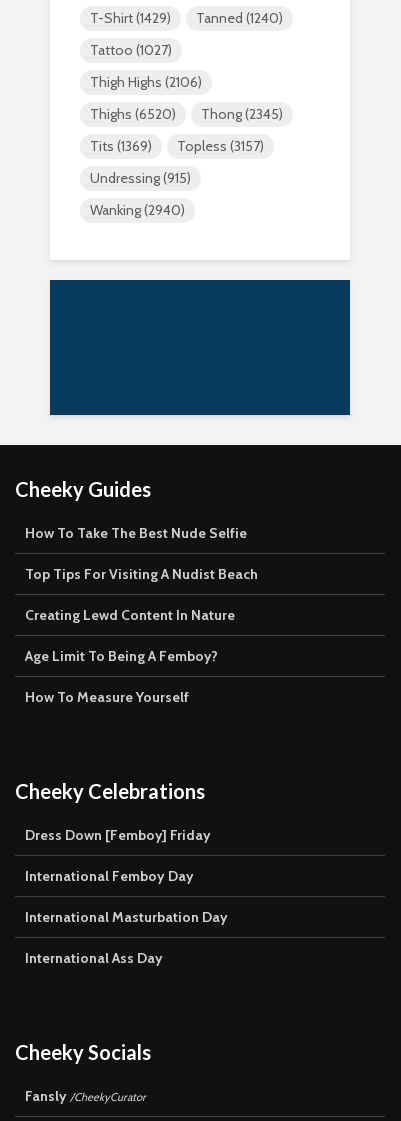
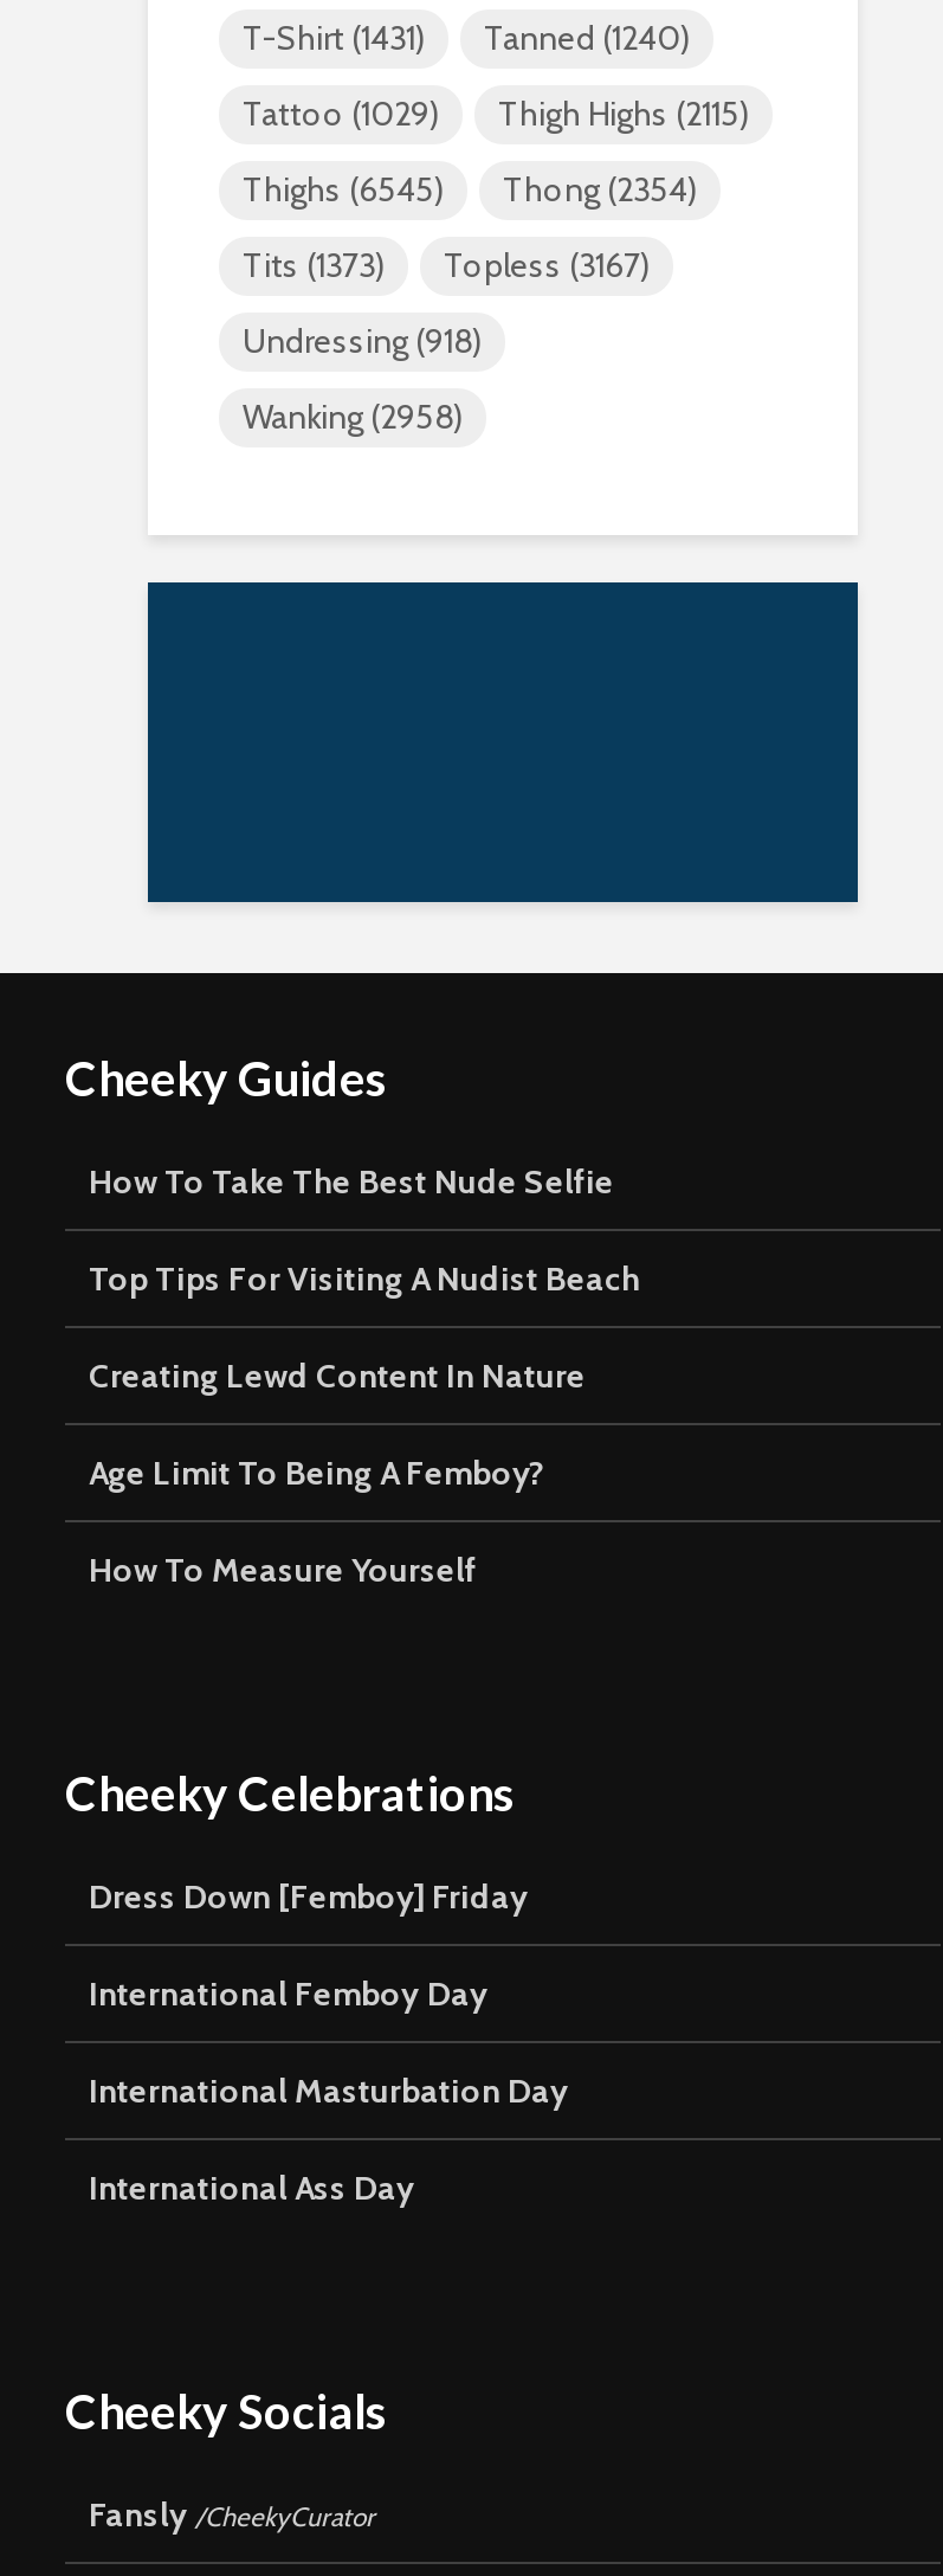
- T-Shirt (1429) Tanned (1240)
+ T-Shirt (1431) Tanned (1240)

- Tattoo (1027)
+ Tattoo (1029)

- Thigh Highs (2106)
+ Thigh Highs (2115)

- Thighs (6520)
+ Thighs (6545)

- Thong (2345)
+ Thong (2354)

- Tits (1369)
+ Tits (1373)

- Topless (3157)
+ Topless (3167)

- Undressing (915)
+ Undressing (918)

- Wanking (2940)
+ Wanking (2958)
